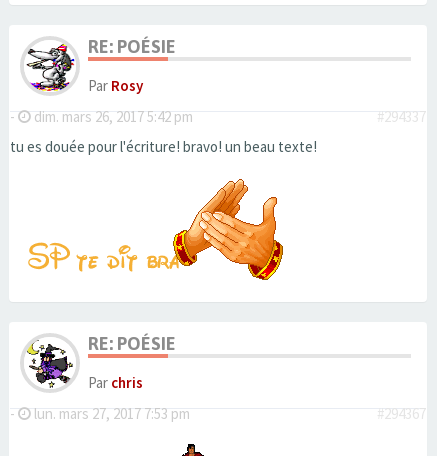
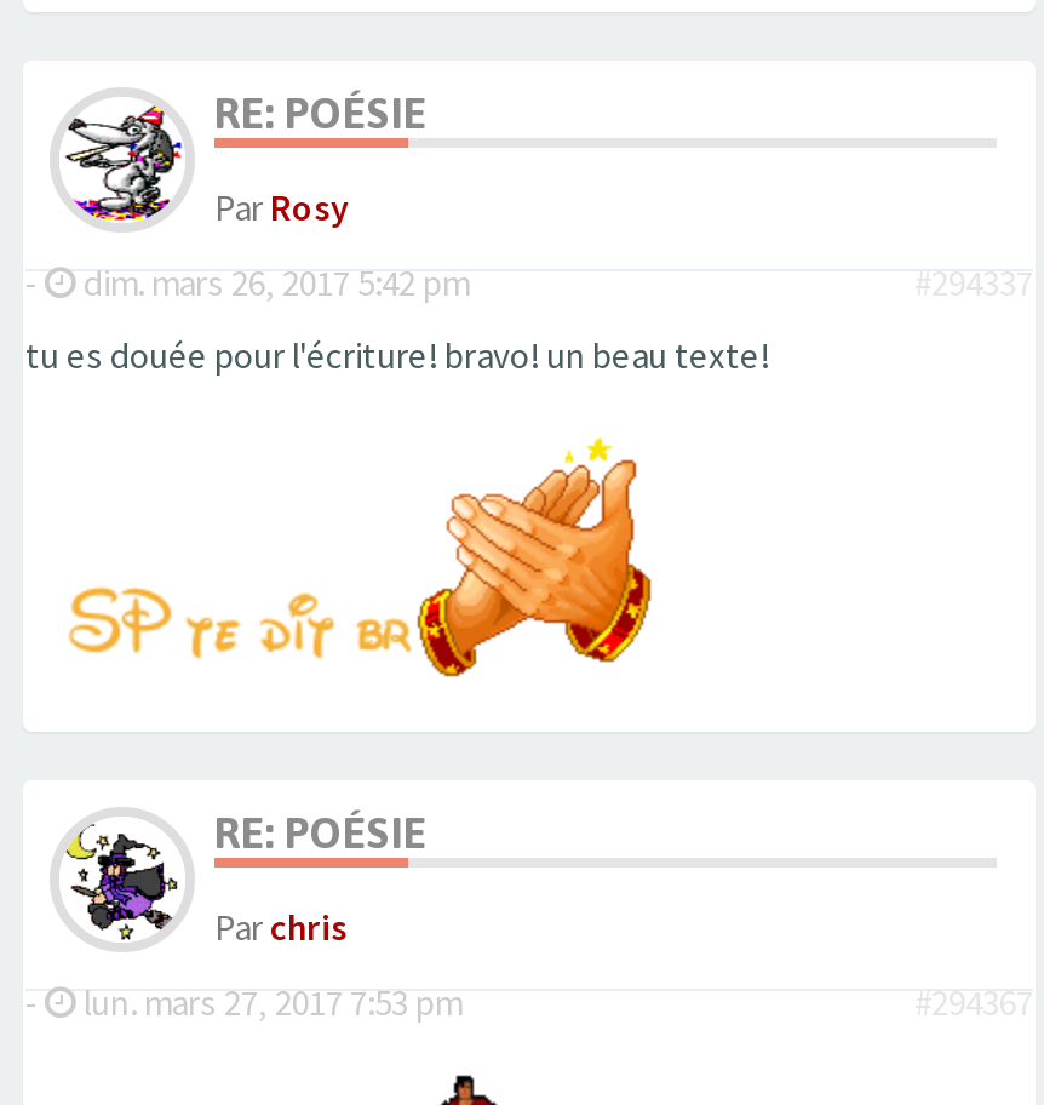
- [image]
+ [image]
